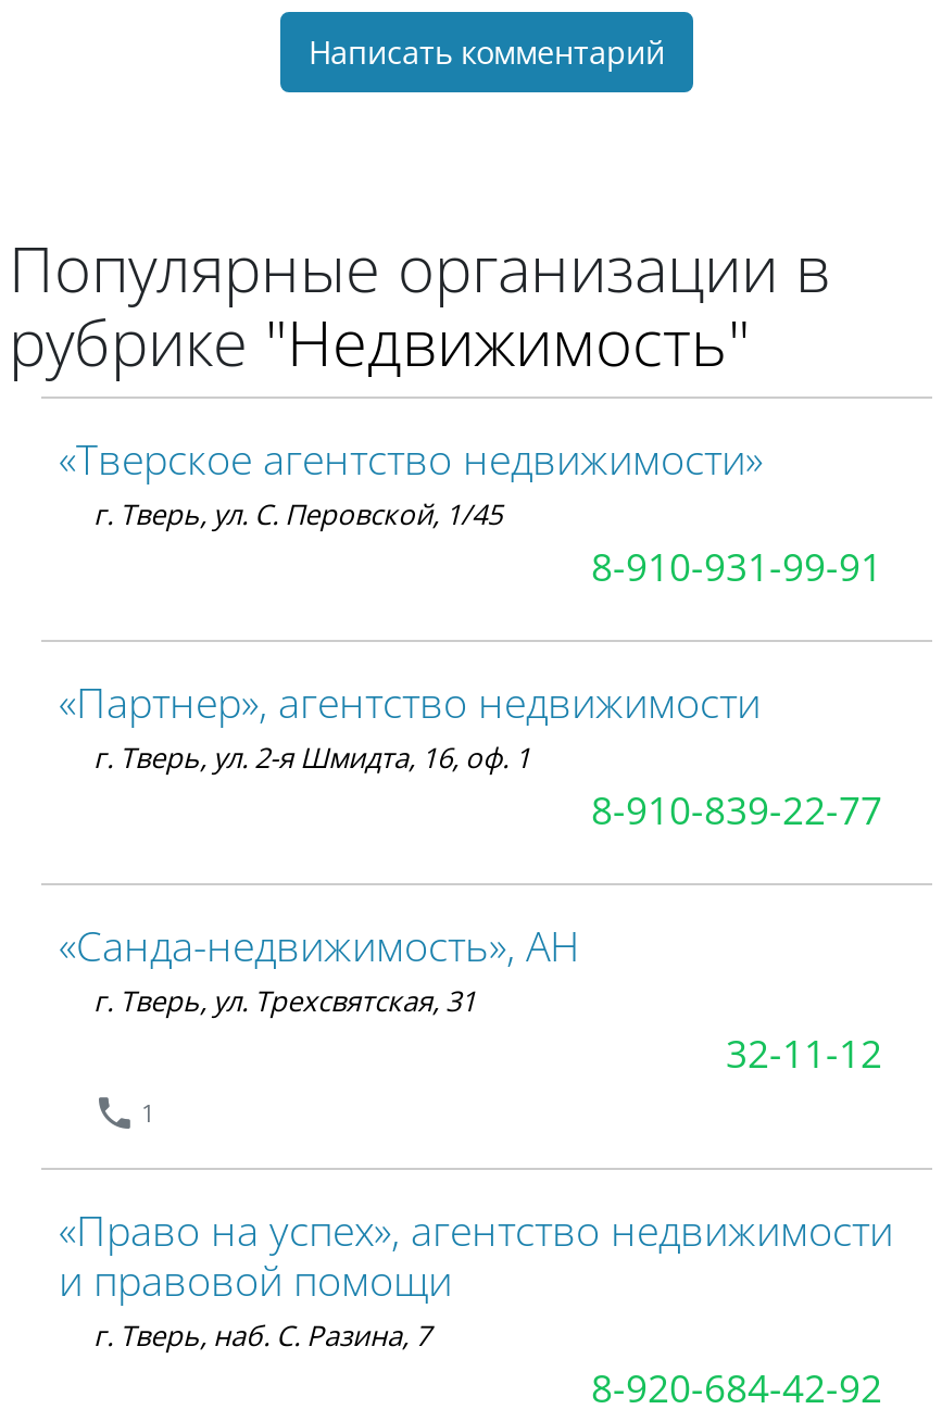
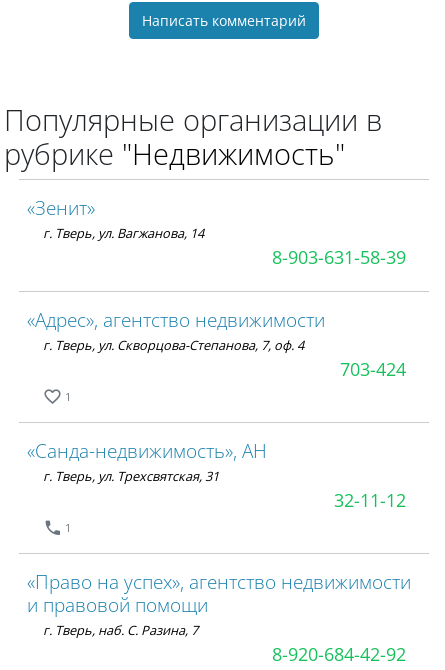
- «Тверское агентство недвижимости»
- г. Тверь, ул. С. Перовской, 1/45
- 8-910-931-99-91
+ «Зенит»
+ г. Тверь, ул. Вагжанова, 14
+ 8-903-631-58-39

- «Партнер», агентство недвижимости
- г. Тверь, ул. 2-я Шмидта, 16, оф. 1
- 8-910-839-22-77
+ «Адрес», агентство недвижимости
+ г. Тверь, ул. Скворцова-Степанова, 7, оф. 4
+ 703-424
+ 1
